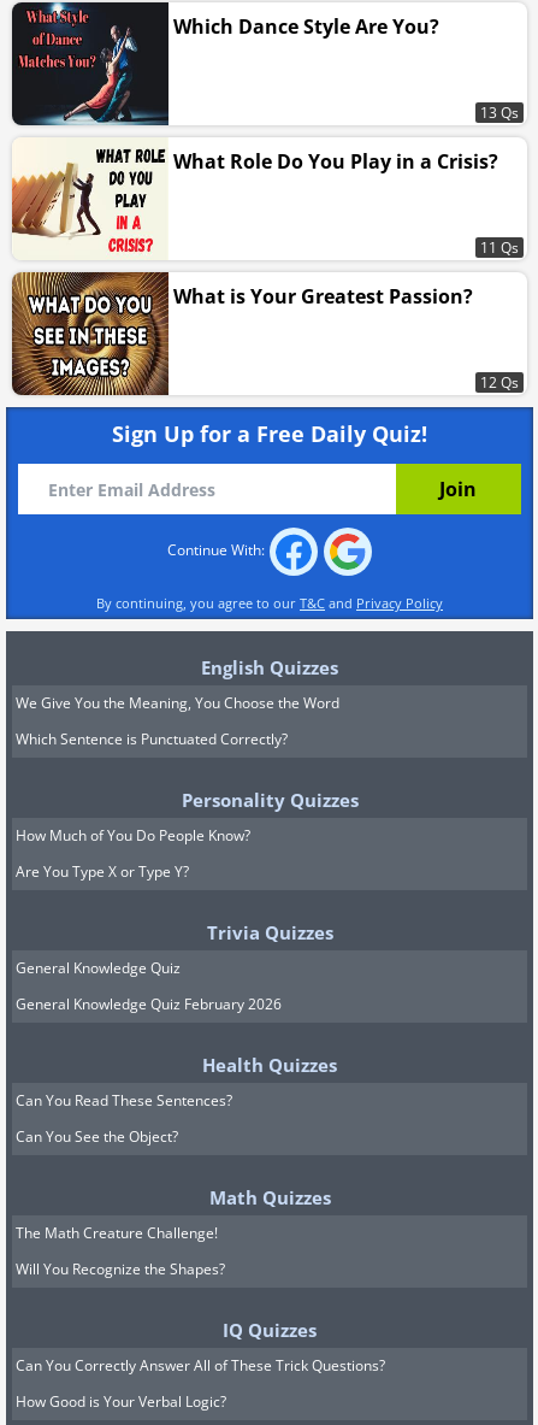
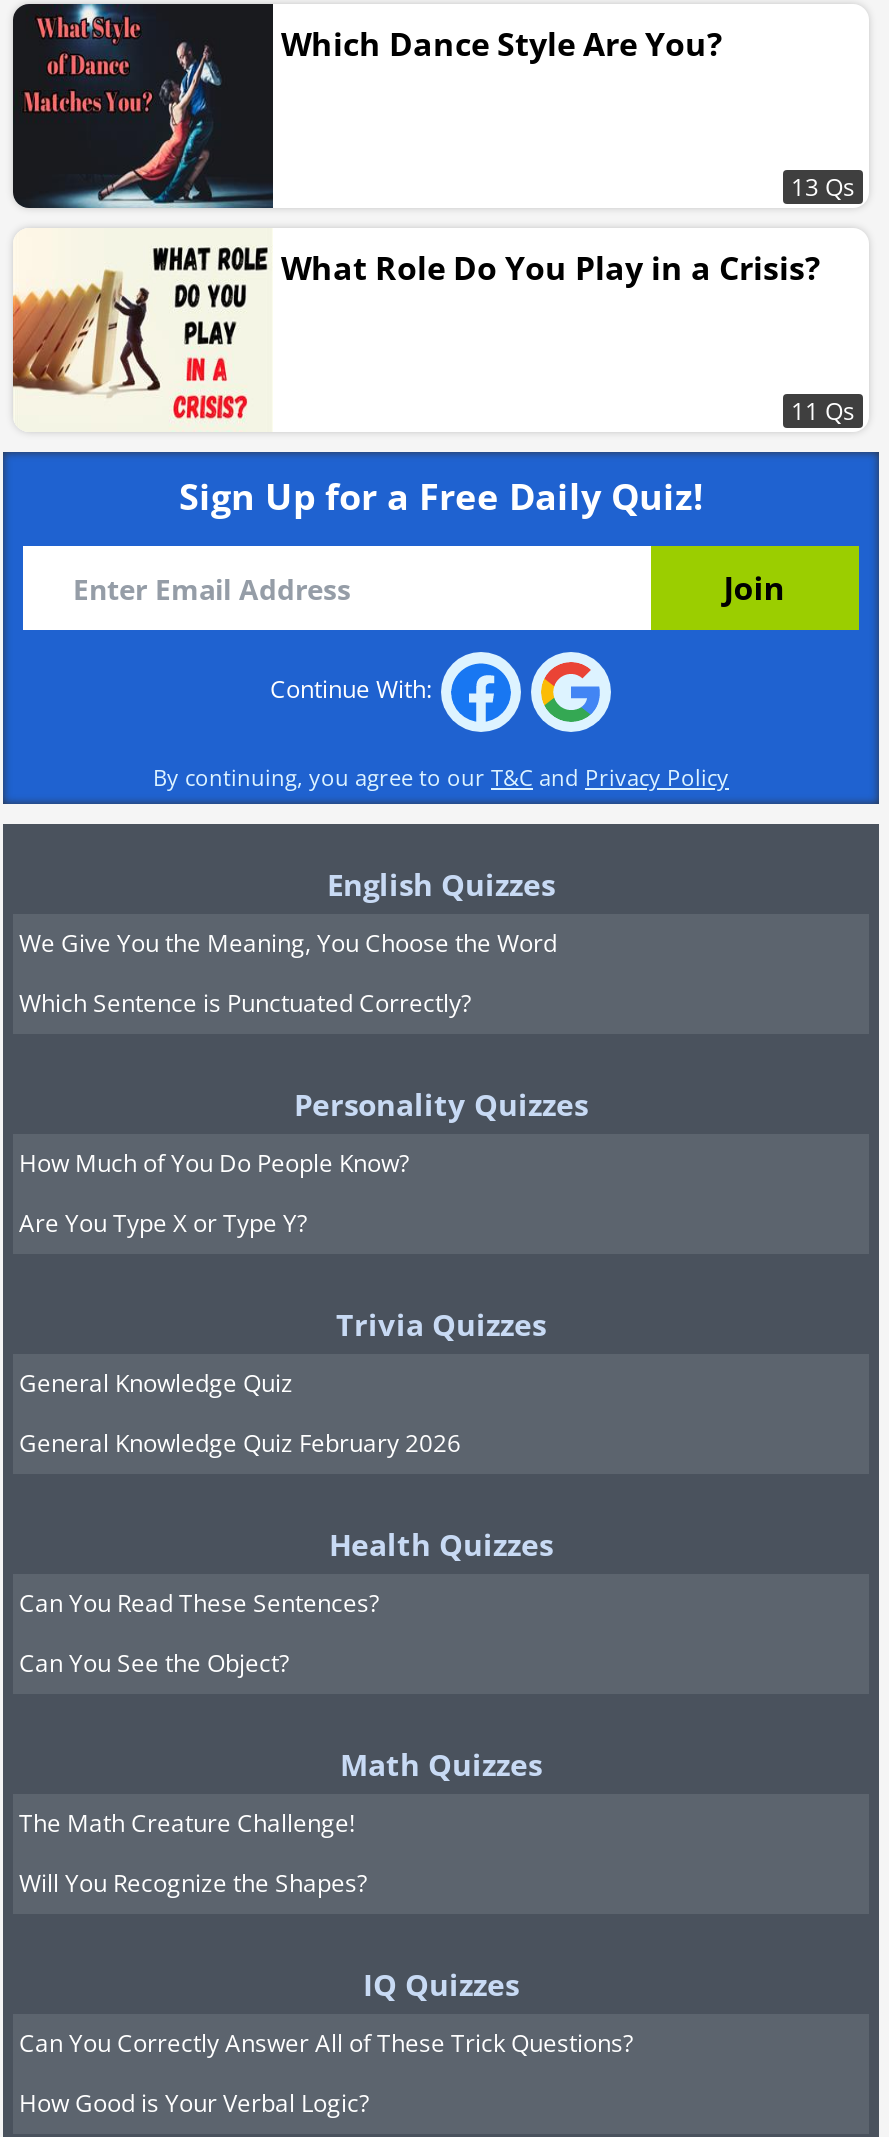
- [image]
- What is Your Greatest Passion?
- 12 Qs
